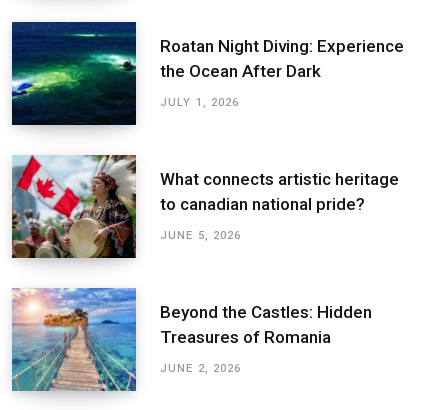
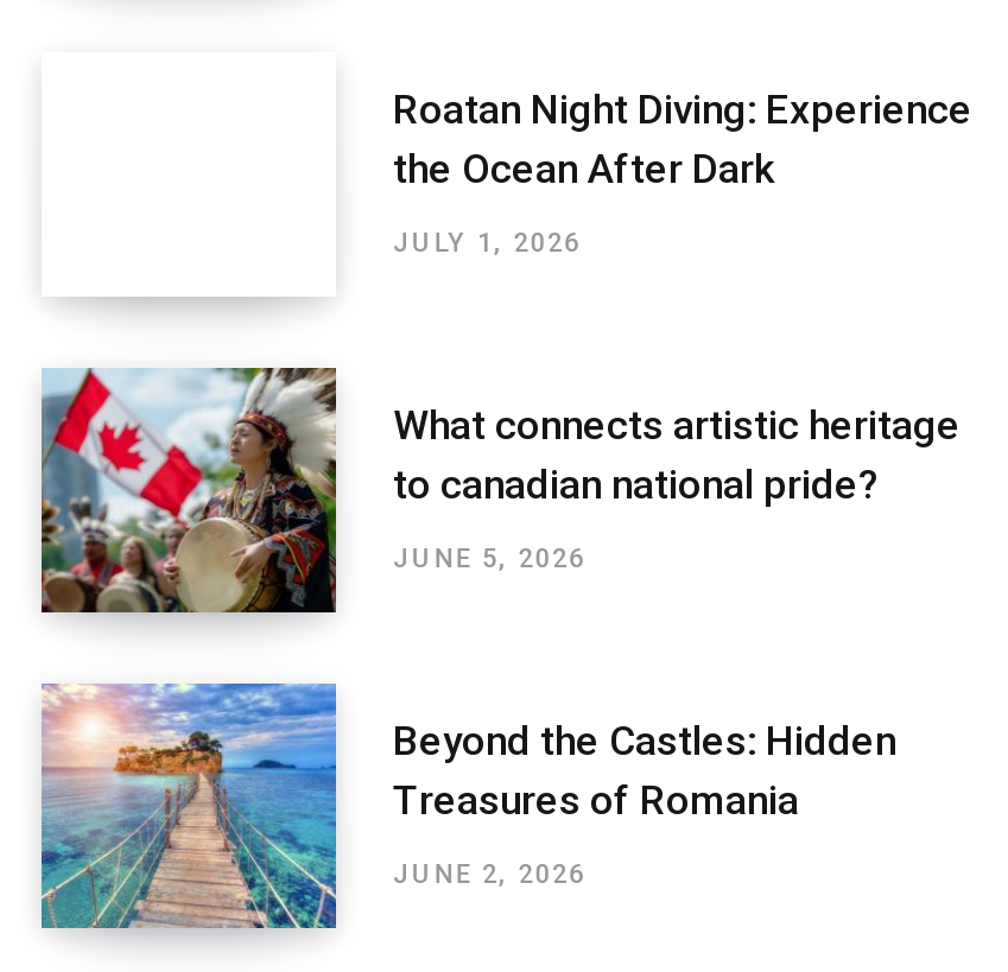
- [image]
